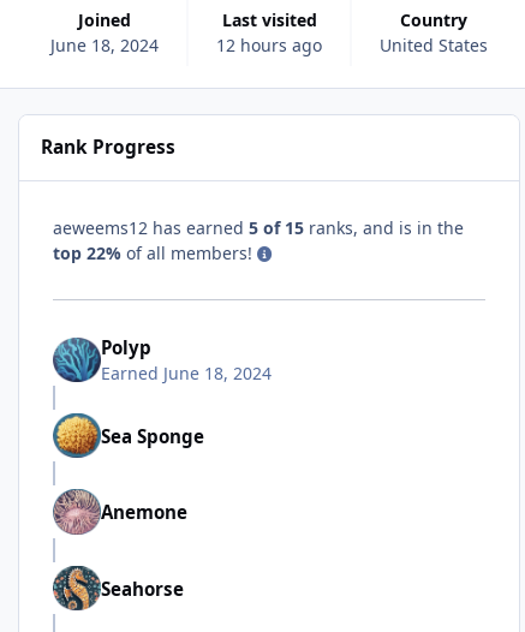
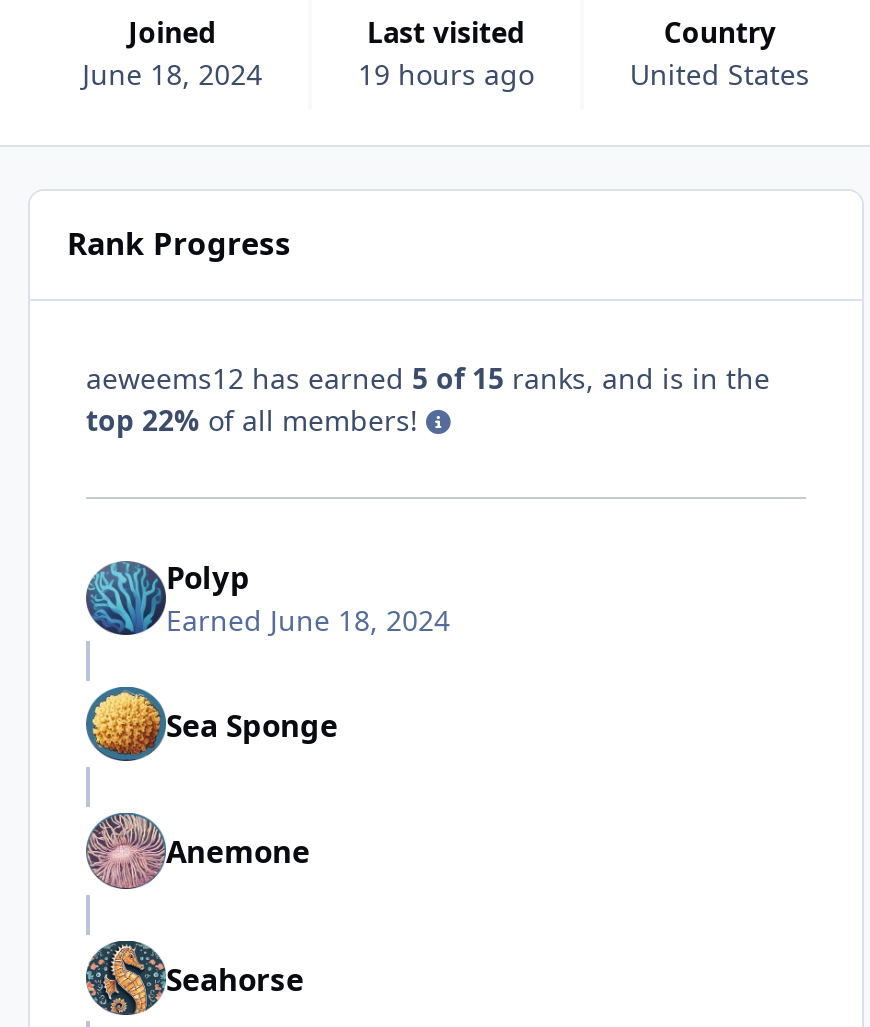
- 12 hours ago
+ 19 hours ago
